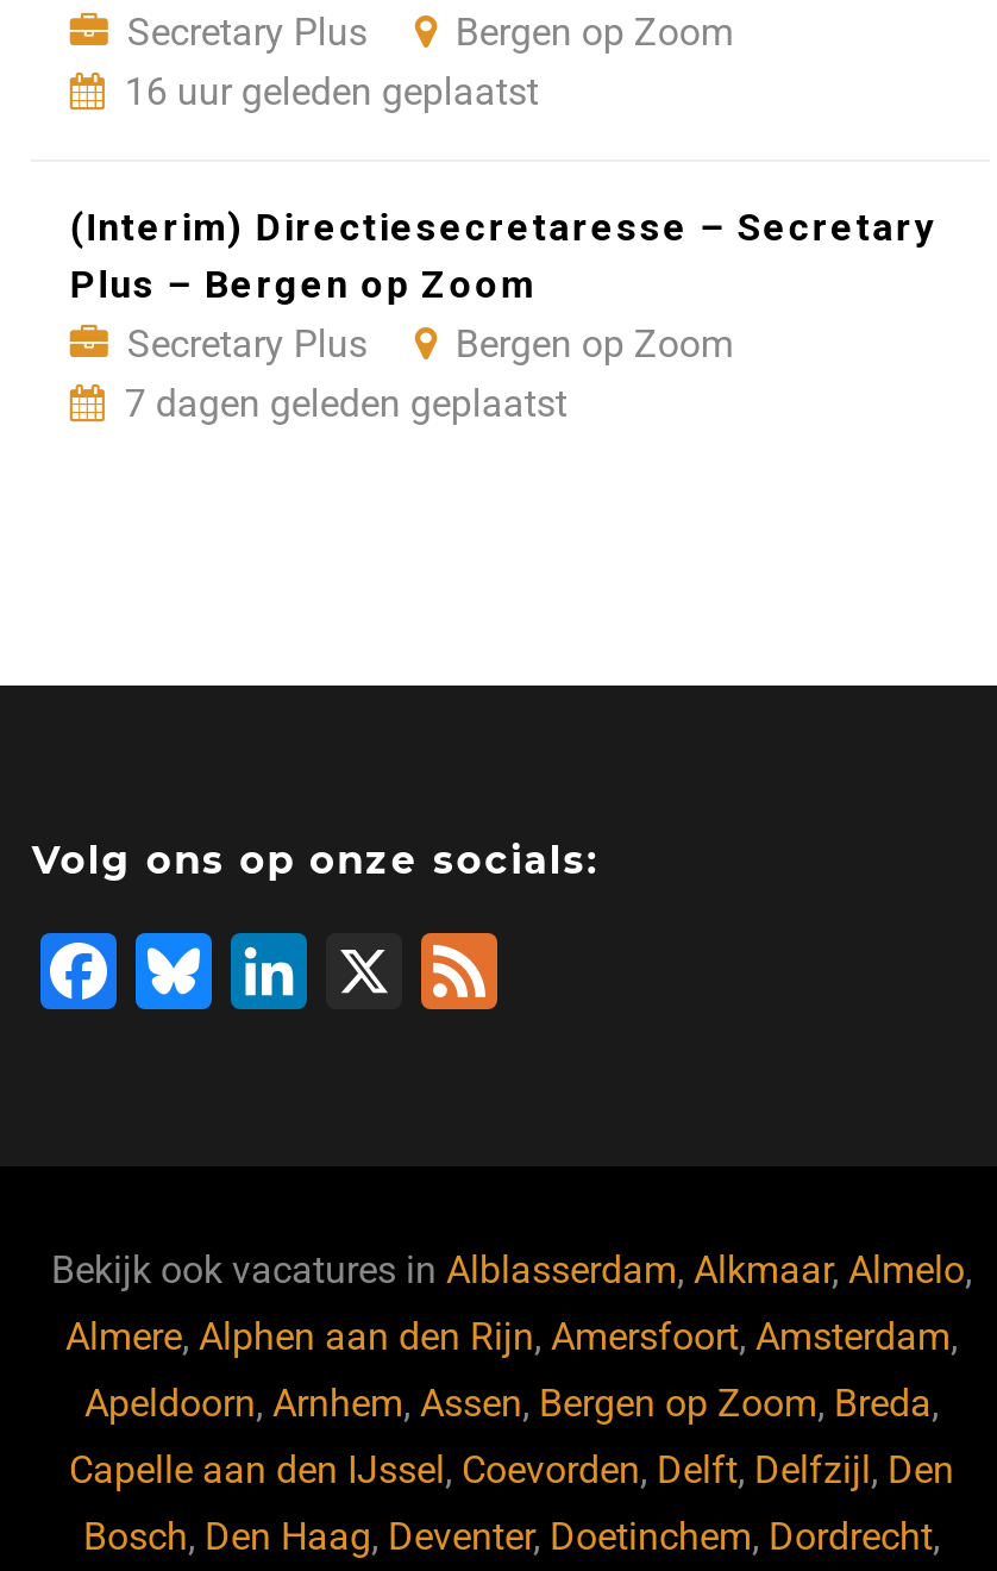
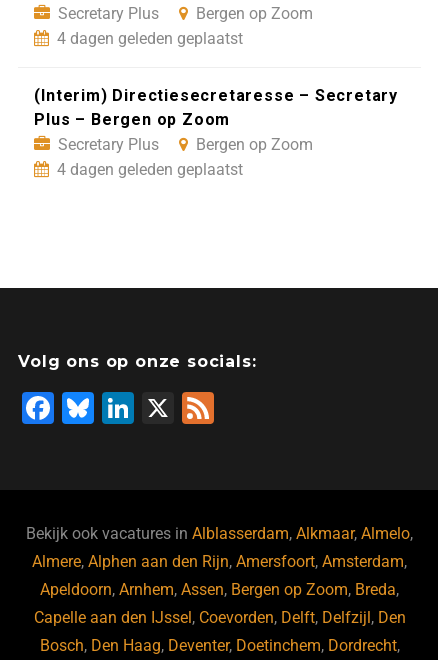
- 16 uur geleden geplaatst
+ 4 dagen geleden geplaatst

- 7 dagen geleden geplaatst
+ 4 dagen geleden geplaatst
